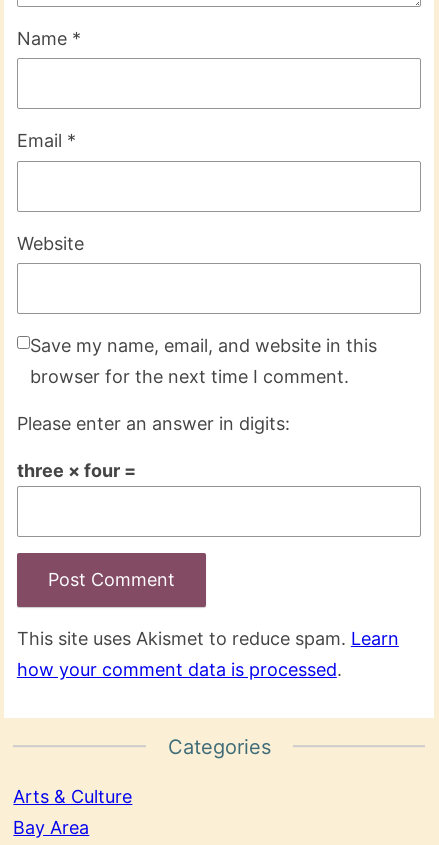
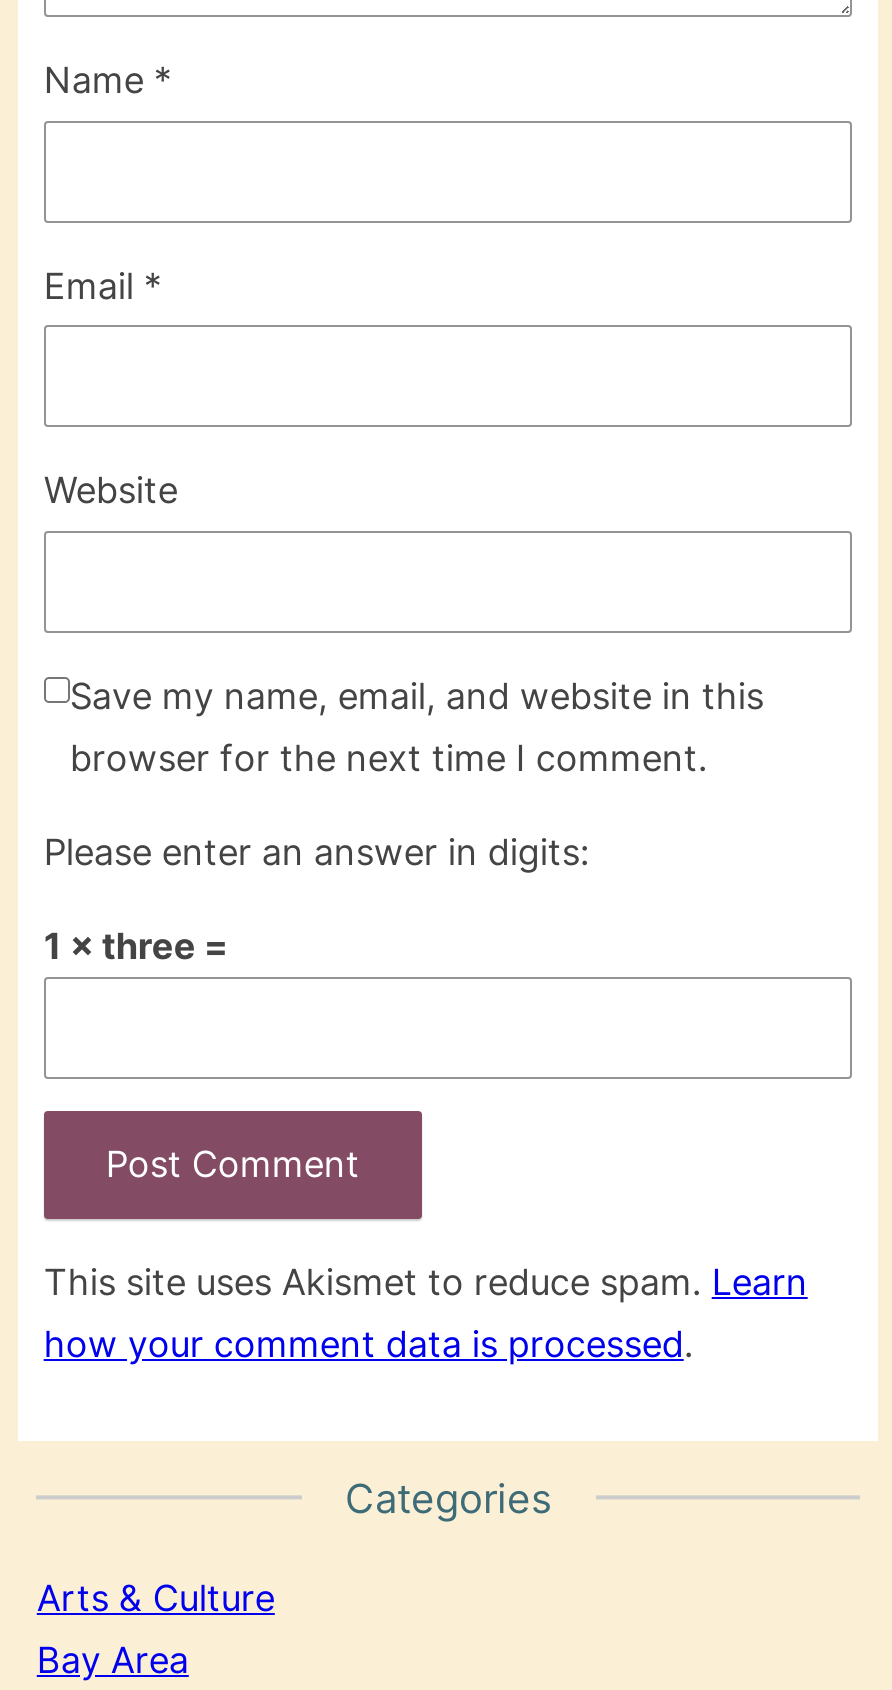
- three × four =
+ 1 × three =
